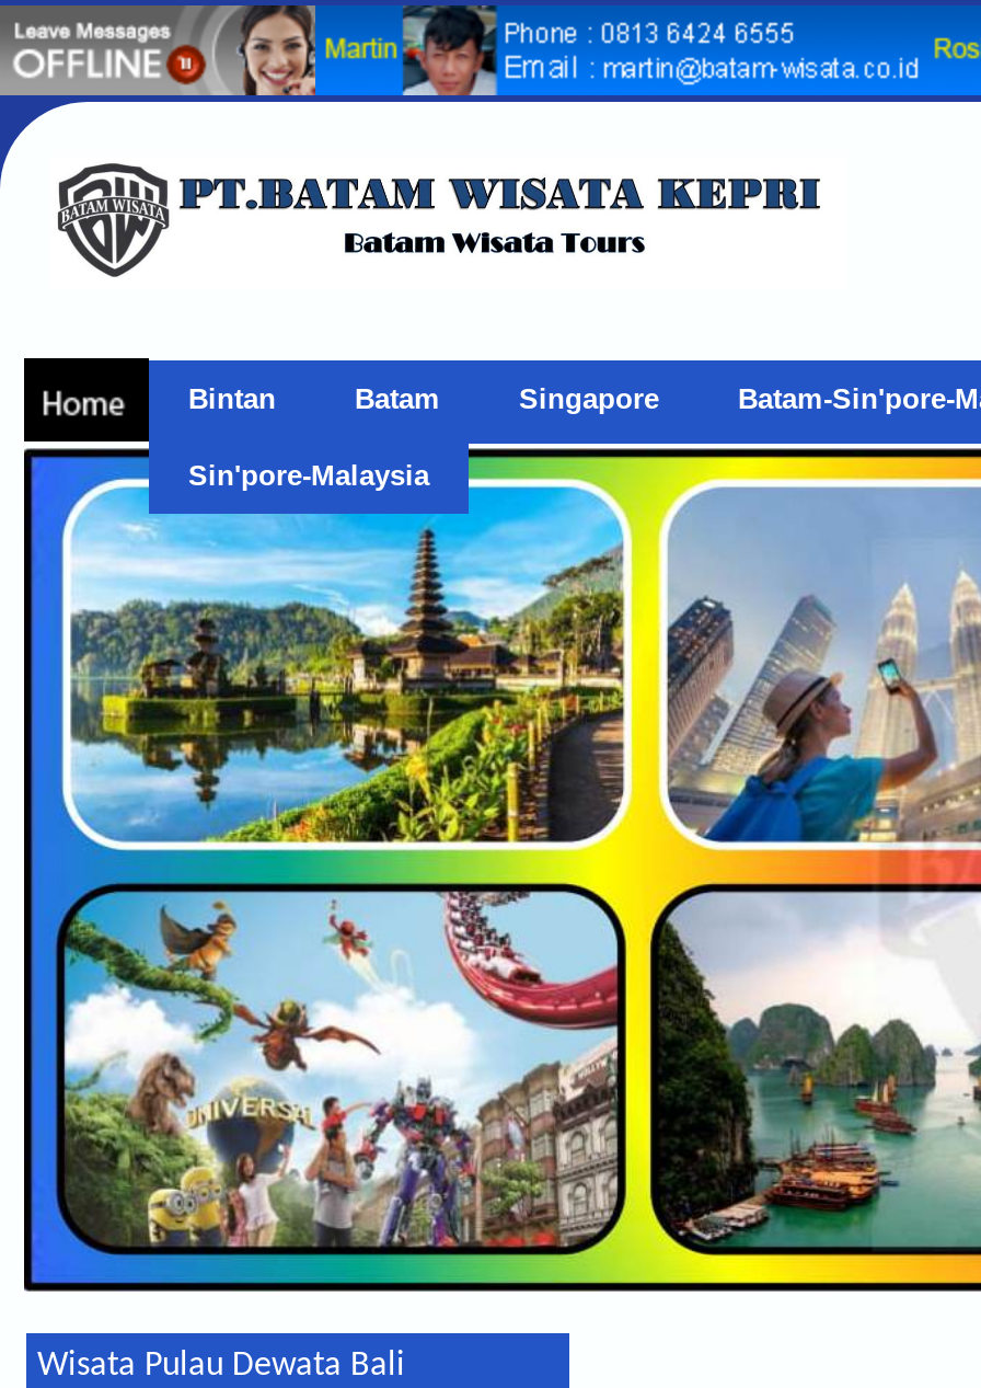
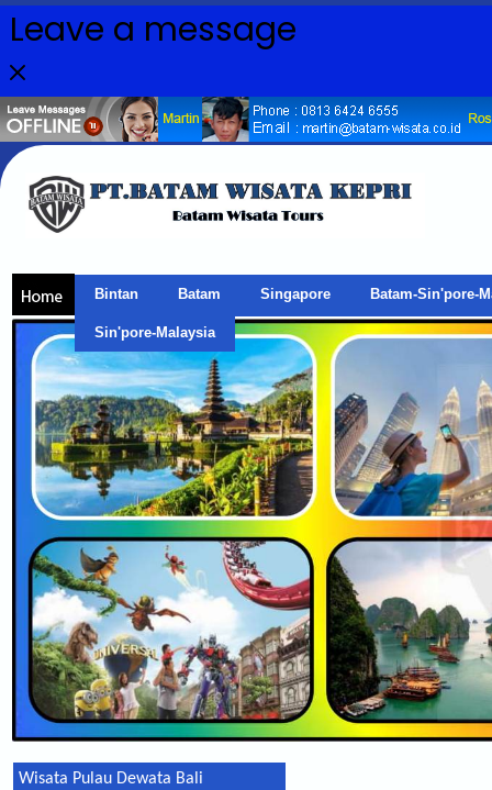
+ Leave a message
